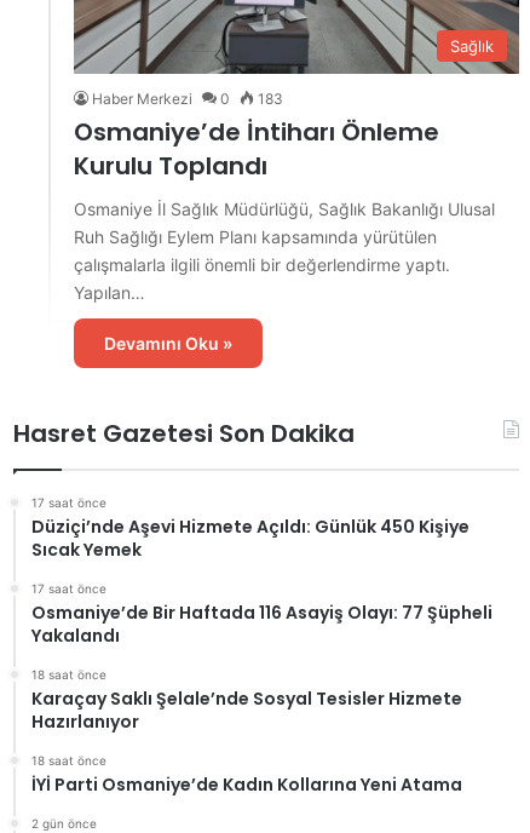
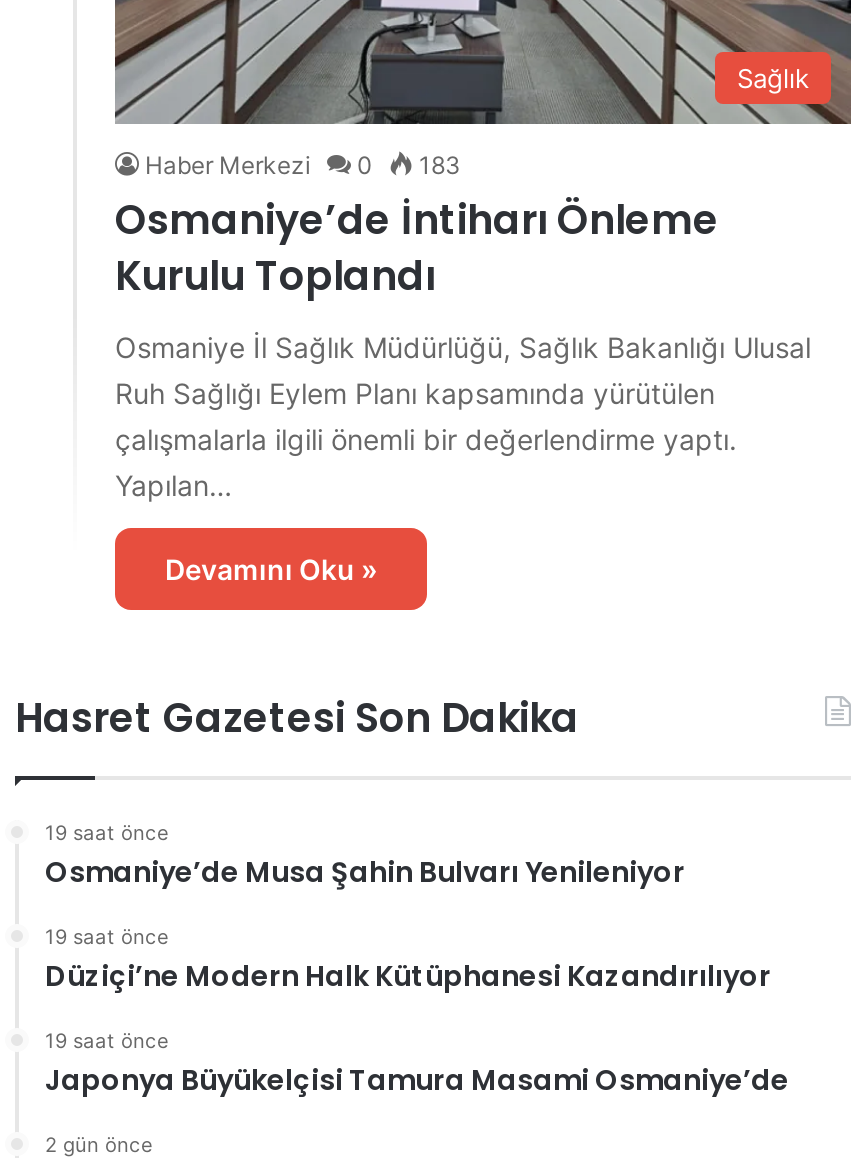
- 17 saat önce
- Düziçi’nde Aşevi Hizmete Açıldı: Günlük 450 Kişiye
- Sıcak Yemek
- 17 saat önce
- Osmaniye’de Bir Haftada 116 Asayiş Olayı: 77 Şüpheli
- Yakalandı
- 18 saat önce
- Karaçay Saklı Şelale’nde Sosyal Tesisler Hizmete
- Hazırlanıyor
- 18 saat önce
- İYİ Parti Osmaniye’de Kadın Kollarına Yeni Atama
+ 19 saat önce
+ Osmaniye’de Musa Şahin Bulvarı Yenileniyor
+ 19 saat önce
+ Düziçi’ne Modern Halk Kütüphanesi Kazandırılıyor
+ 19 saat önce
+ Japonya Büyükelçisi Tamura Masami Osmaniye’de
